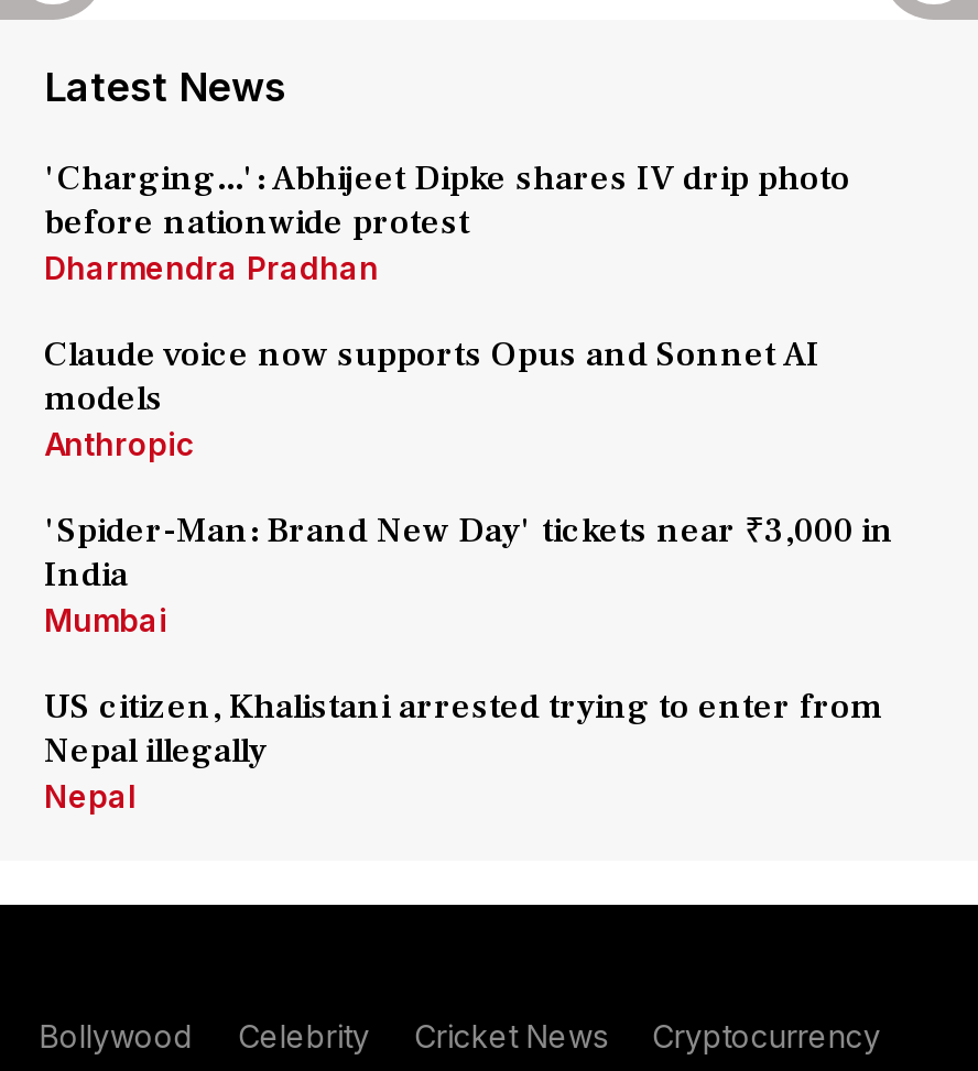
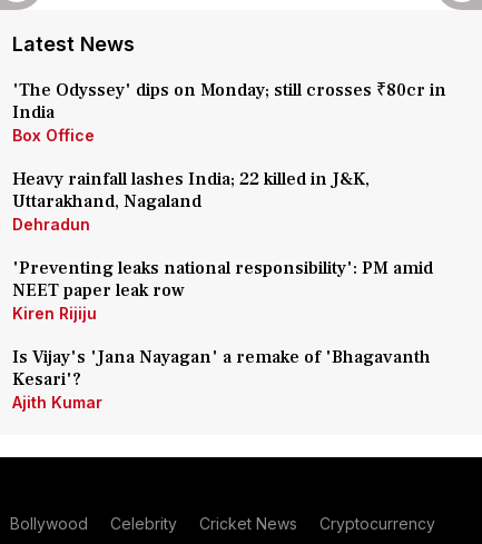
- 'Charging...': Abhijeet Dipke shares IV drip photo
- before nationwide protest
- Dharmendra Pradhan
- Claude voice now supports Opus and Sonnet AI
- models
- Anthropic
- 'Spider-Man: Brand New Day' tickets near ₹3,000 in
+ 'The Odyssey' dips on Monday; still crosses ₹80cr in

moved up: India

- Mumbai
- US citizen, Khalistani arrested trying to enter from
- Nepal illegally
- Nepal
+ Box Office
+ Heavy rainfall lashes India; 22 killed in J&K,
+ Uttarakhand, Nagaland
+ Dehradun
+ 'Preventing leaks national responsibility': PM amid
+ NEET paper leak row
+ Kiren Rijiju
+ Is Vijay's 'Jana Nayagan' a remake of 'Bhagavanth
+ Kesari'?
+ Ajith Kumar
